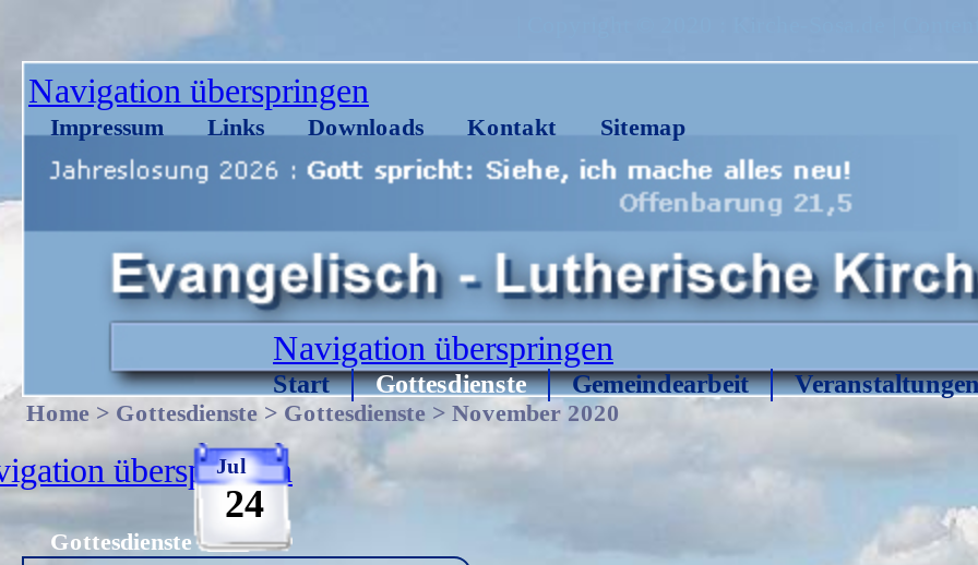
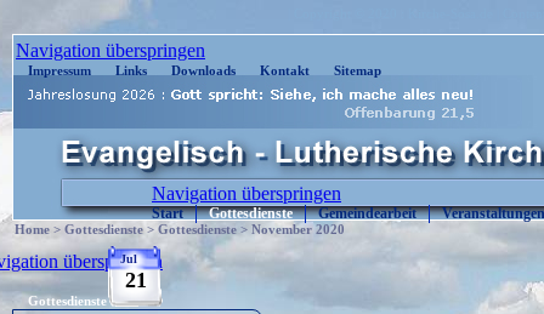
- 24
+ 21
